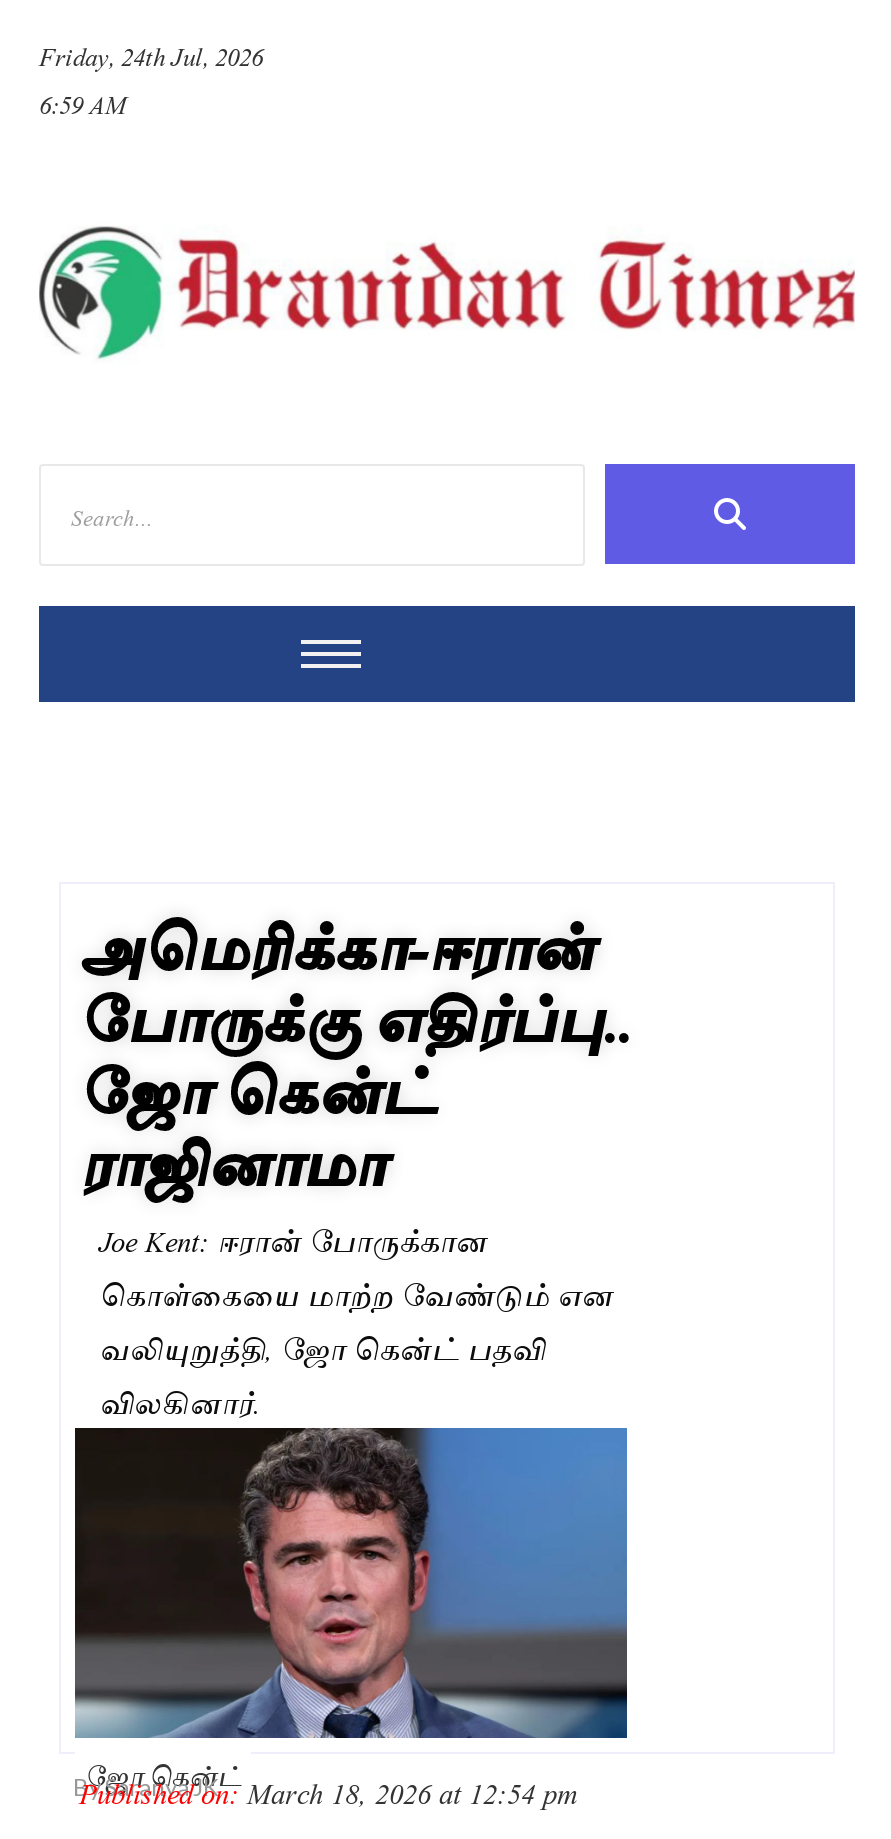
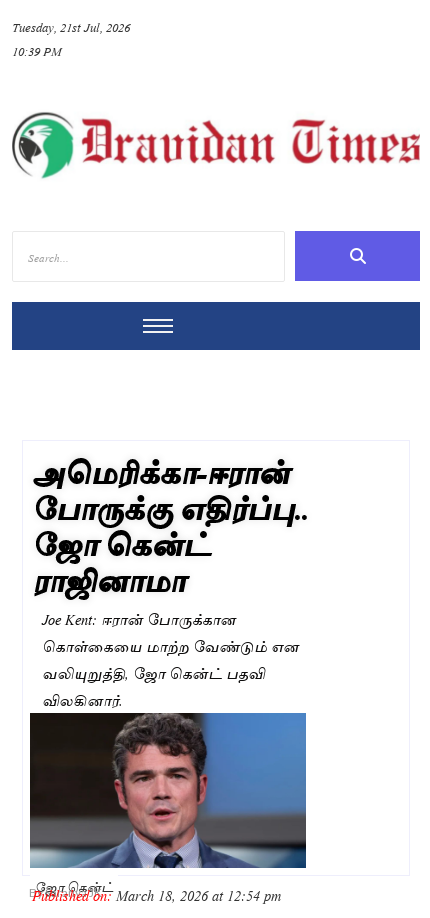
- Friday, 24th Jul, 2026
- 6:59 AM
+ Tuesday, 21st Jul, 2026
+ 10:39 PM
